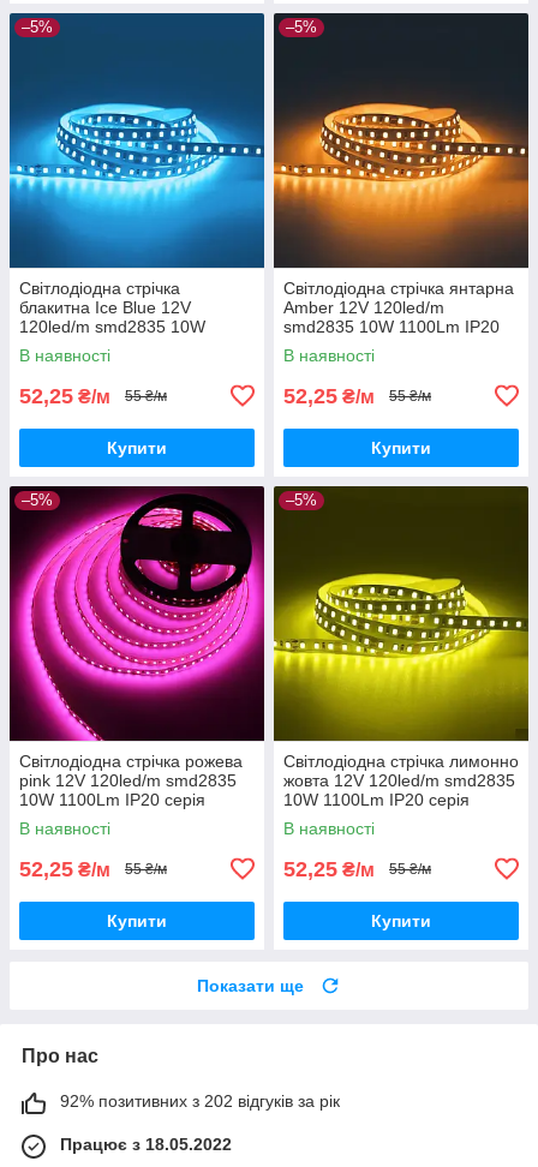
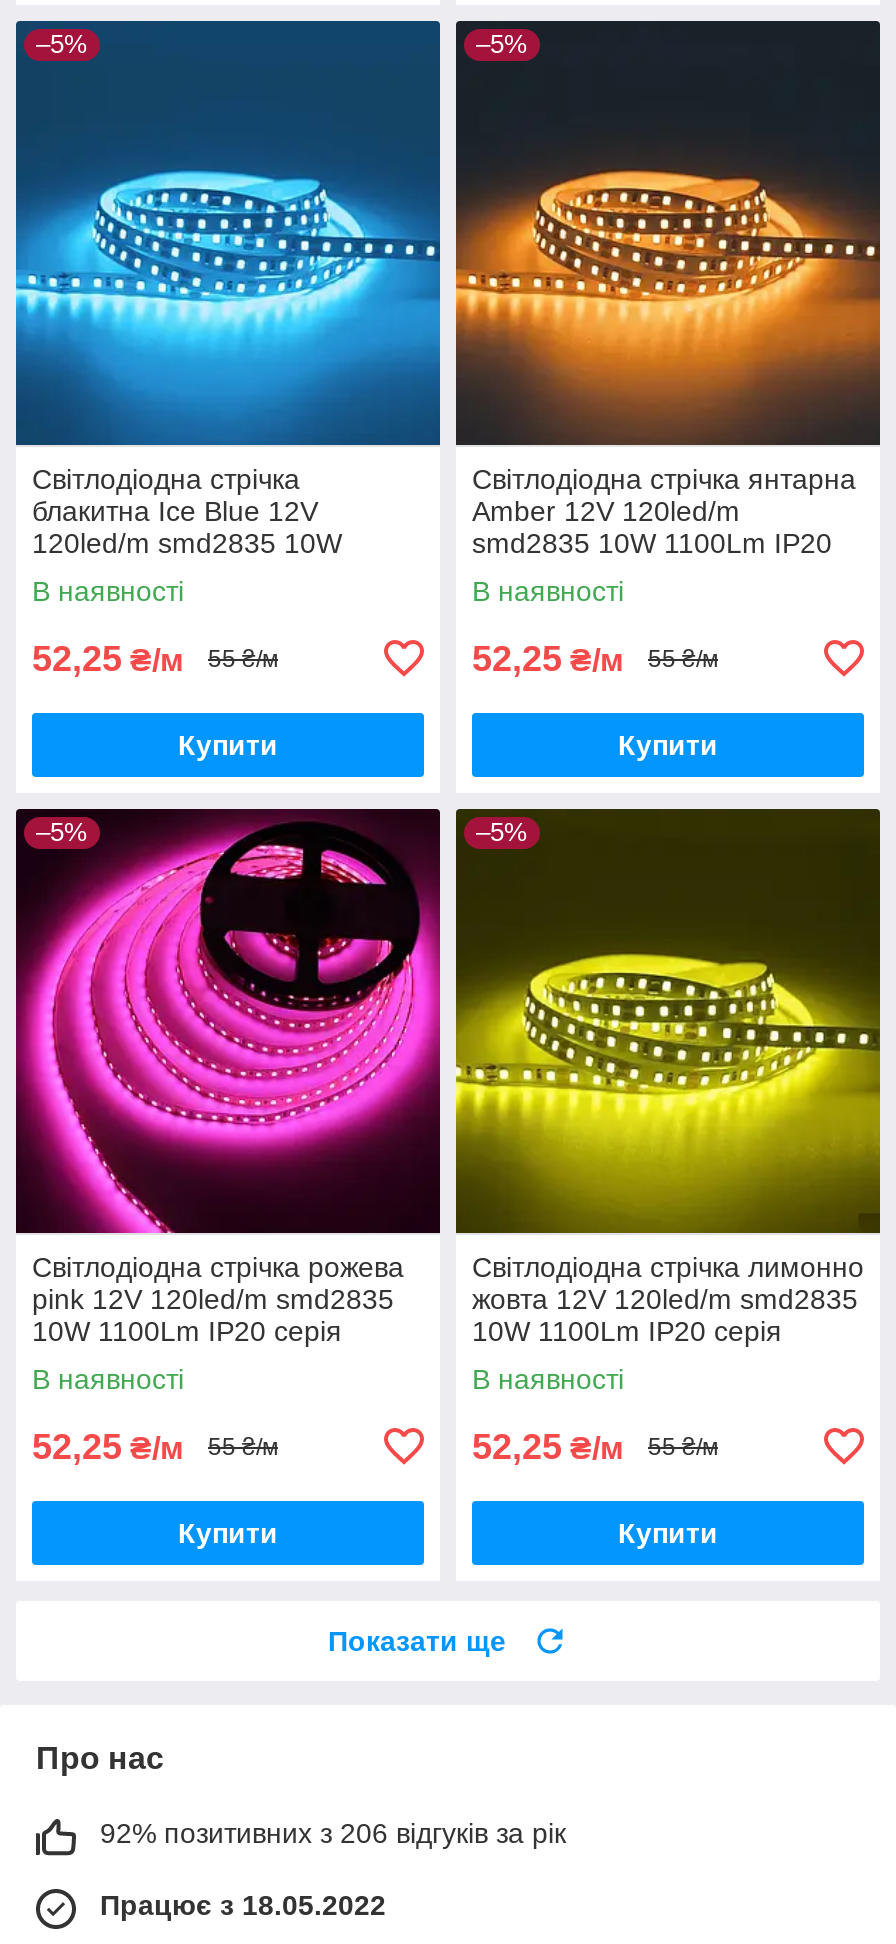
- 92% позитивних з 202 відгуків за рік
+ 92% позитивних з 206 відгуків за рік
